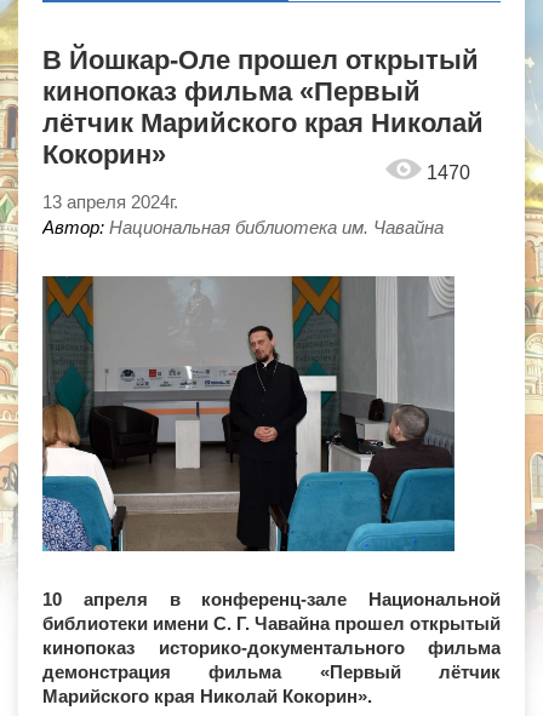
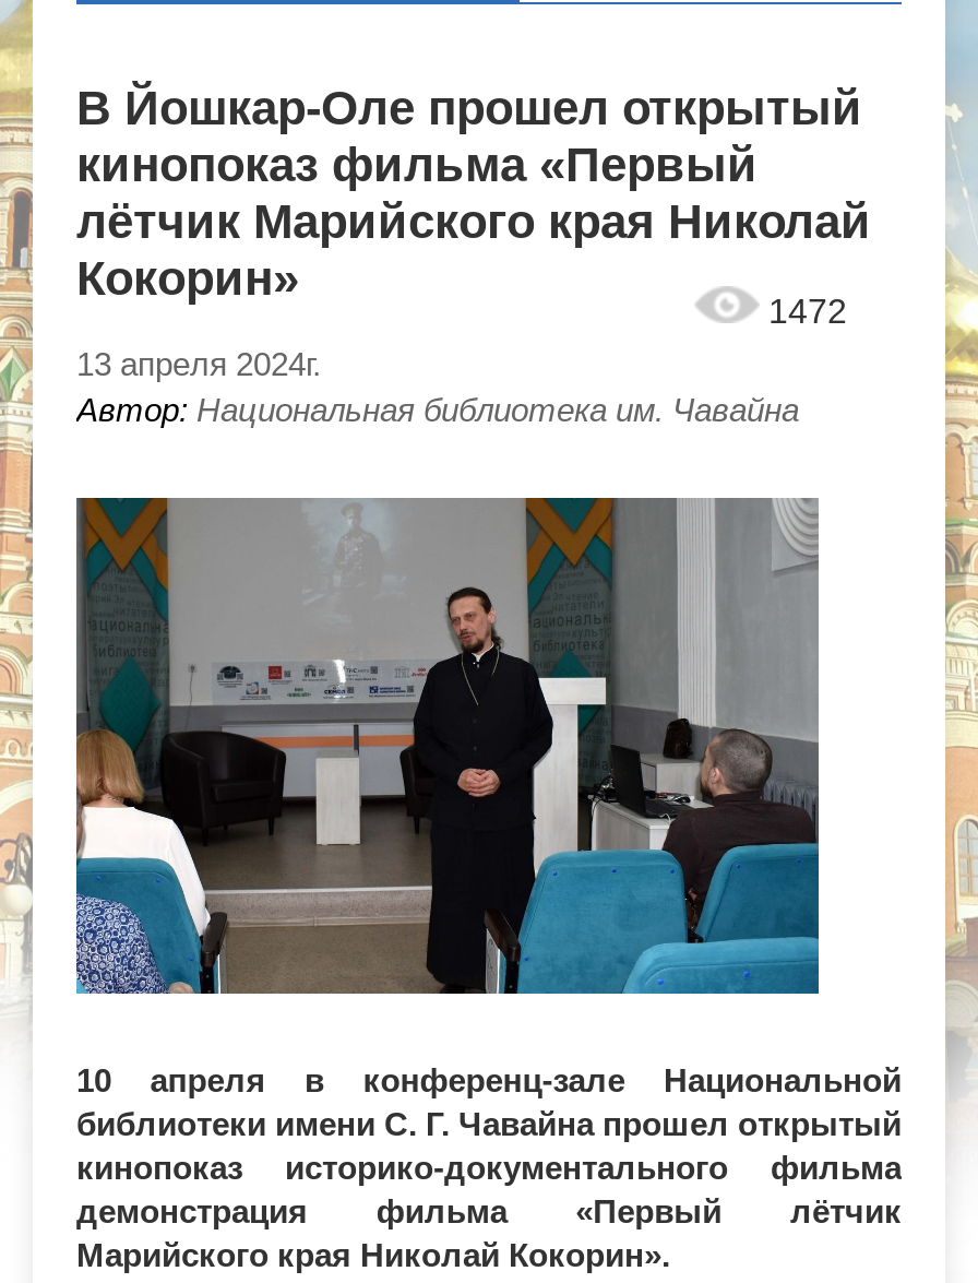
- 1470
+ 1472
